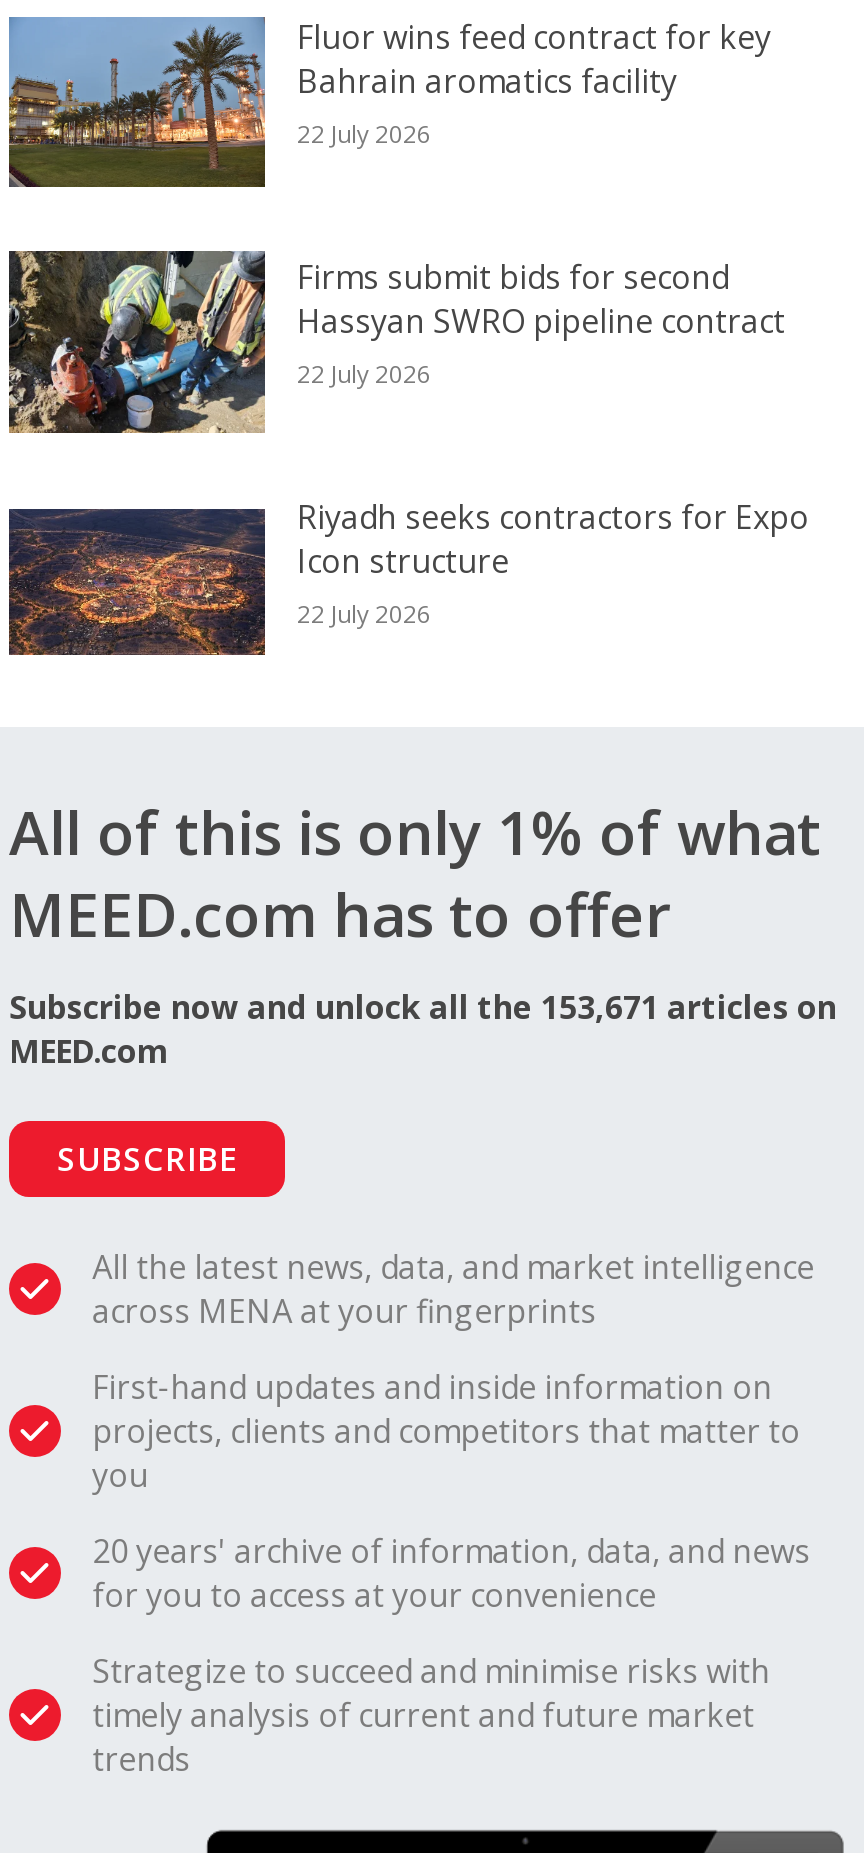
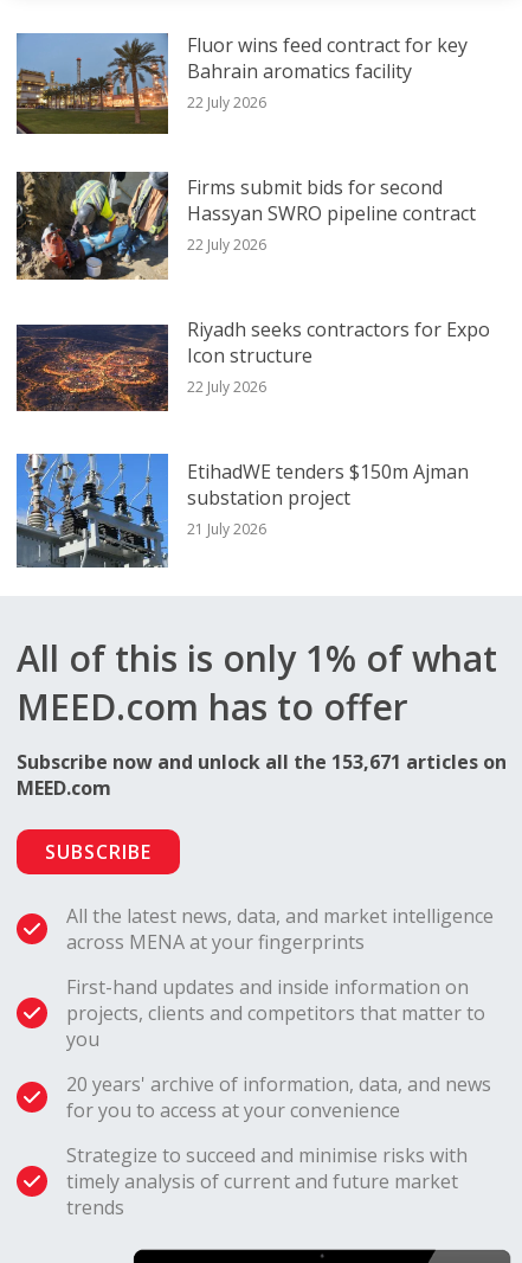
+ [image]
+ EtihadWE tenders $150m Ajman
+ substation project
+ 21 July 2026
